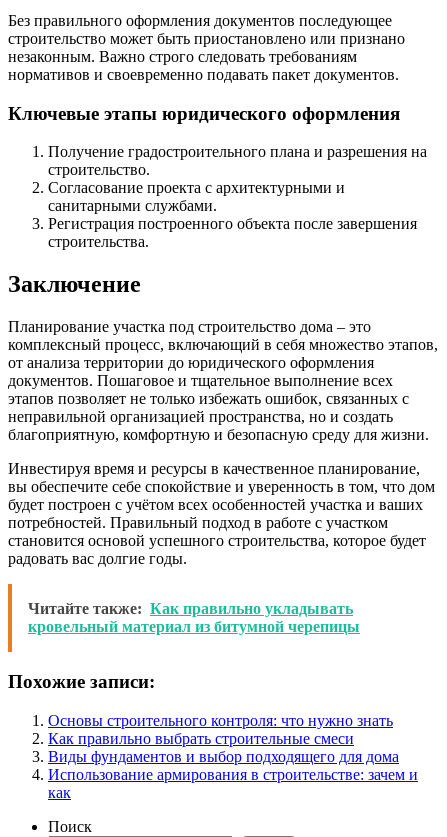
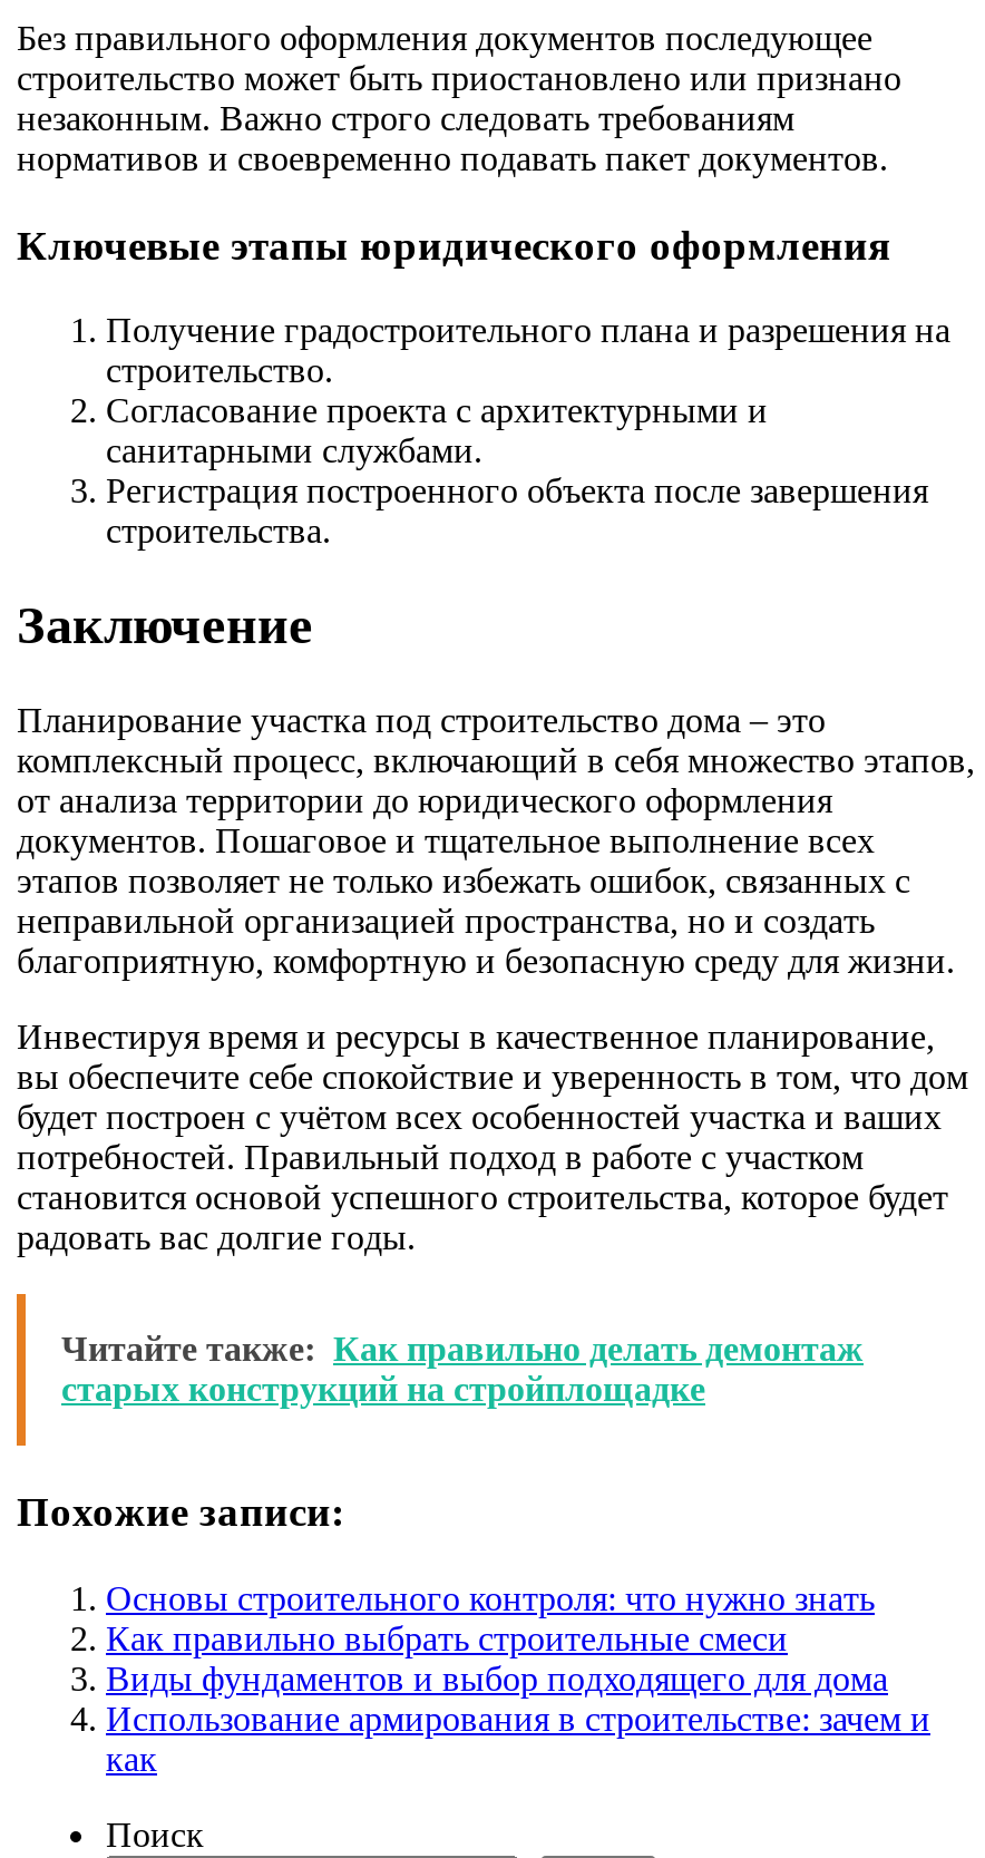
- Читайте также: Как правильно укладывать
- кровельный материал из битумной черепицы
+ Читайте также: Как правильно делать демонтаж
+ старых конструкций на стройплощадке
